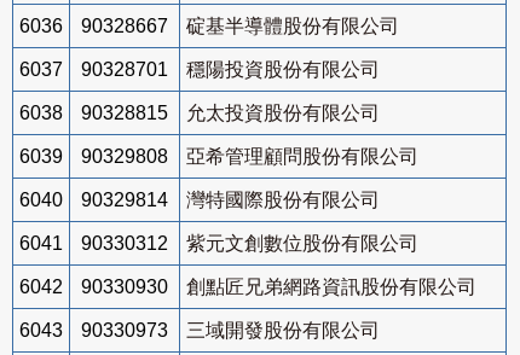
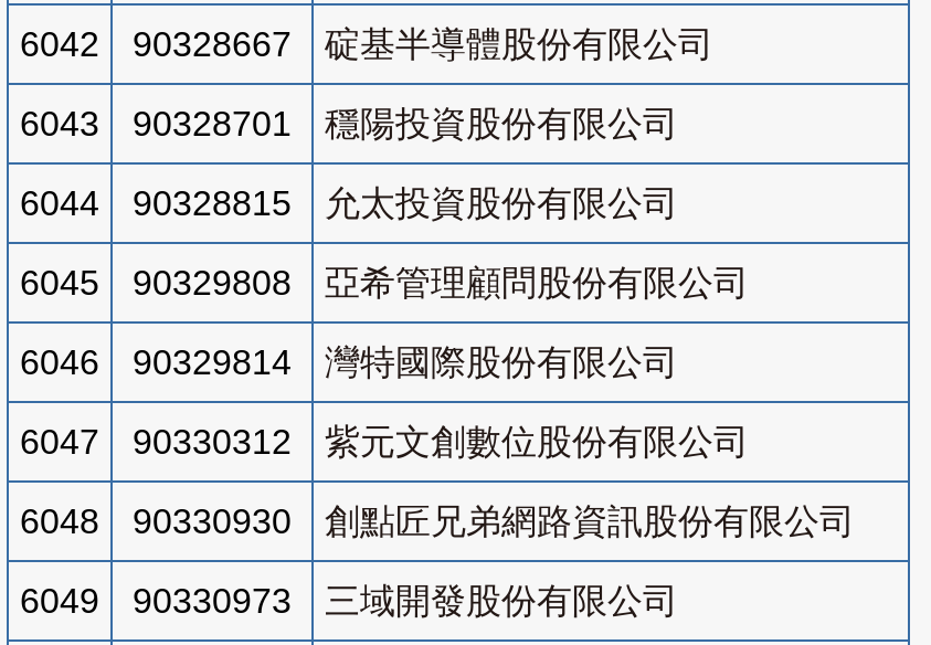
- 6036 90328667 碇基半導體股份有限公司
+ 6042 90328667 碇基半導體股份有限公司

- 6037 90328701 穩陽投資股份有限公司
+ 6043 90328701 穩陽投資股份有限公司

- 6038 90328815 允太投資股份有限公司
+ 6044 90328815 允太投資股份有限公司

- 6039 90329808 亞希管理顧問股份有限公司
+ 6045 90329808 亞希管理顧問股份有限公司

- 6040 90329814 灣特國際股份有限公司
+ 6046 90329814 灣特國際股份有限公司

- 6041 90330312 紫元文創數位股份有限公司
+ 6047 90330312 紫元文創數位股份有限公司

- 6042 90330930 創點匠兄弟網路資訊股份有限公司
+ 6048 90330930 創點匠兄弟網路資訊股份有限公司

- 6043 90330973 三域開發股份有限公司
+ 6049 90330973 三域開發股份有限公司
